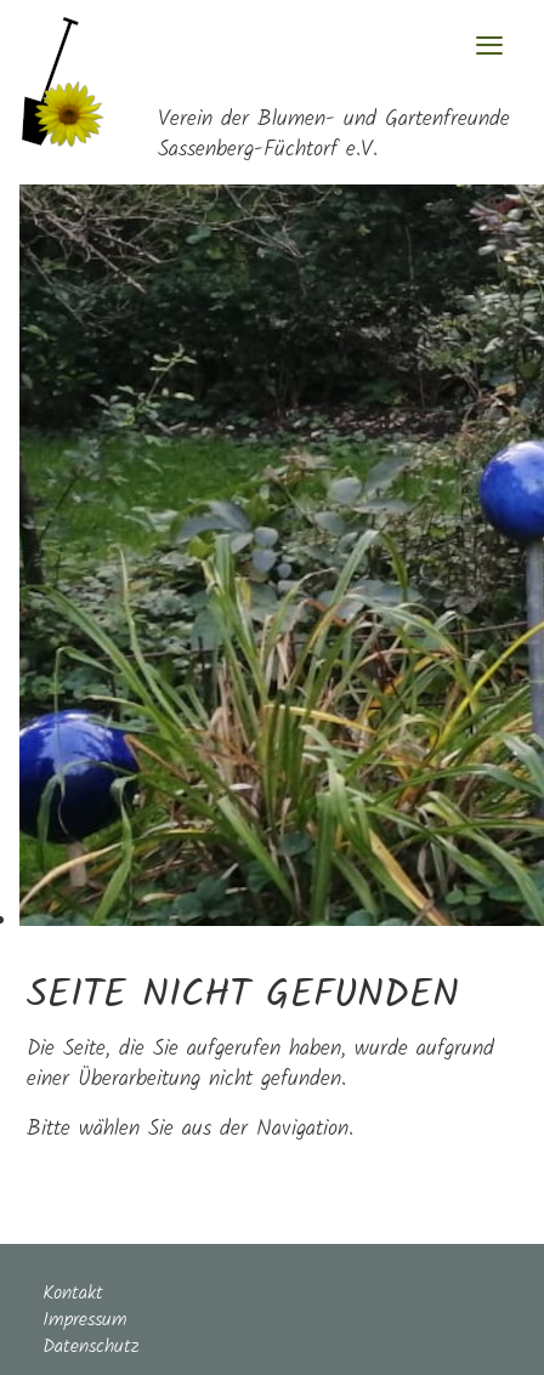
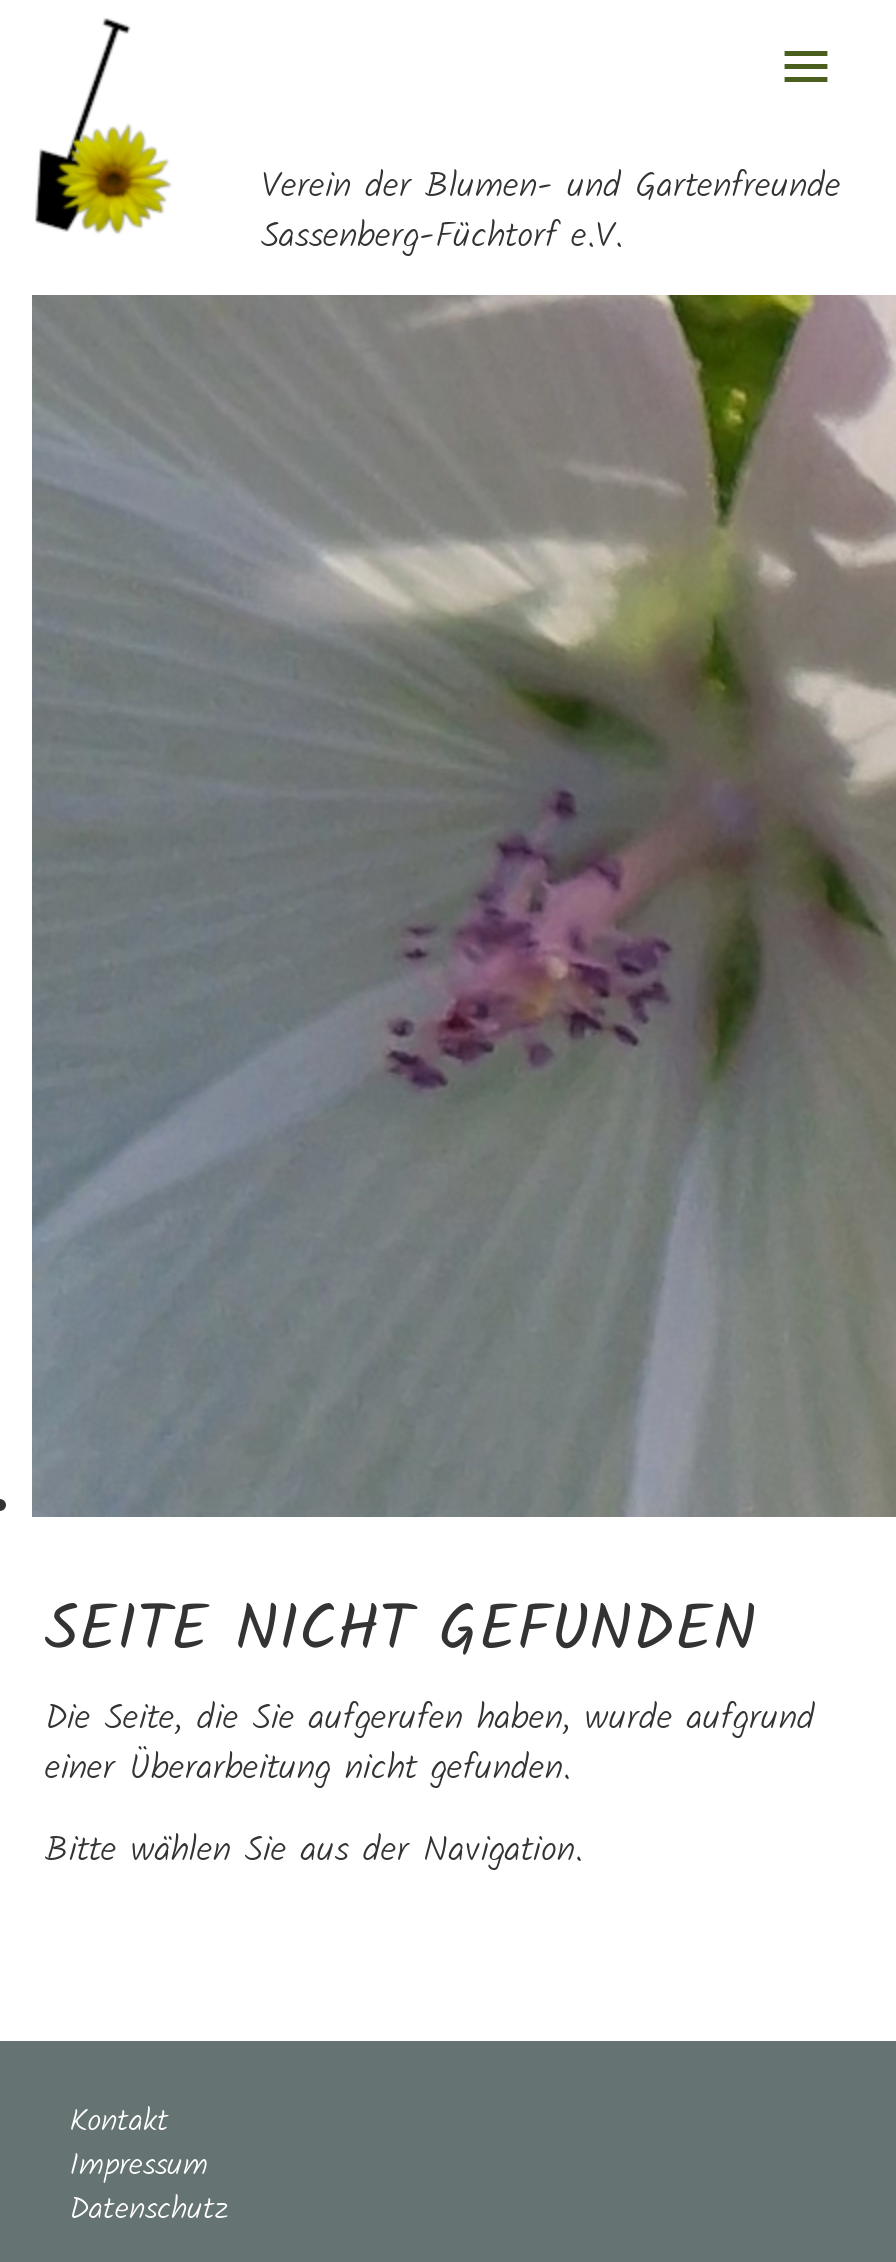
- [image]
+ [image]
